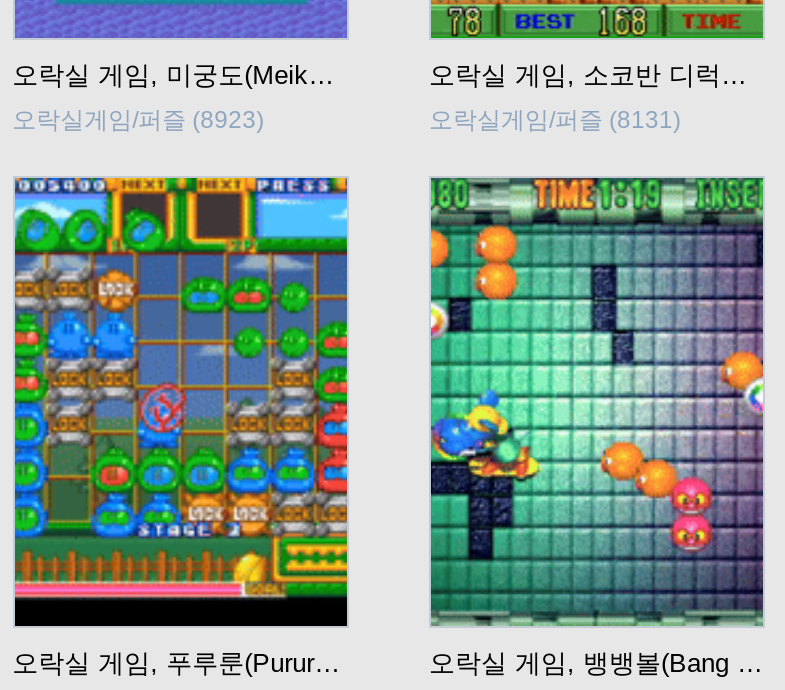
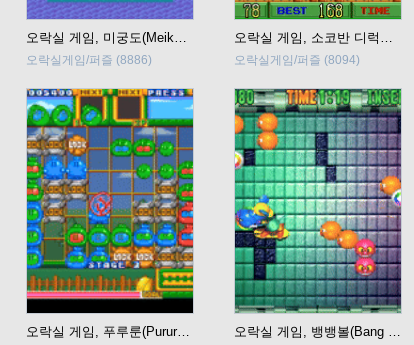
- 오락실게임/퍼즐 (8923)
+ 오락실게임/퍼즐 (8886)

- 오락실게임/퍼즐 (8131)
+ 오락실게임/퍼즐 (8094)
